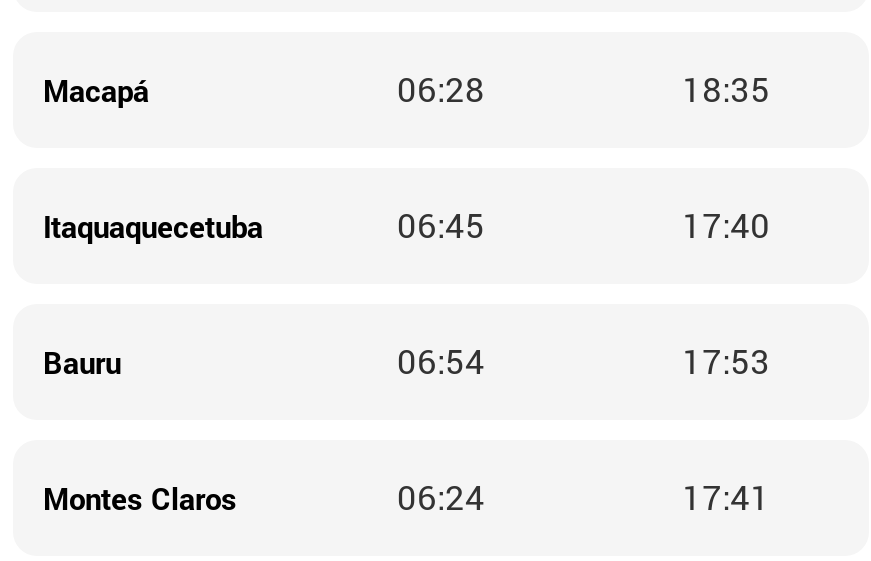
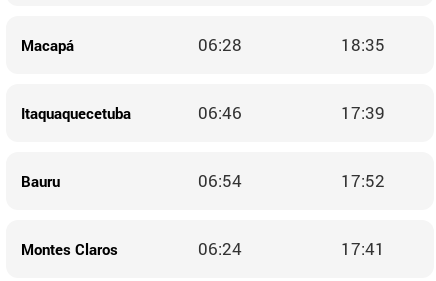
- 06:45
+ 06:46

- 17:40
+ 17:39

- 17:53
+ 17:52
